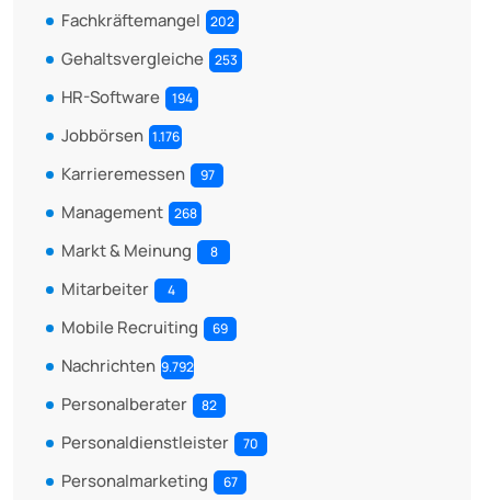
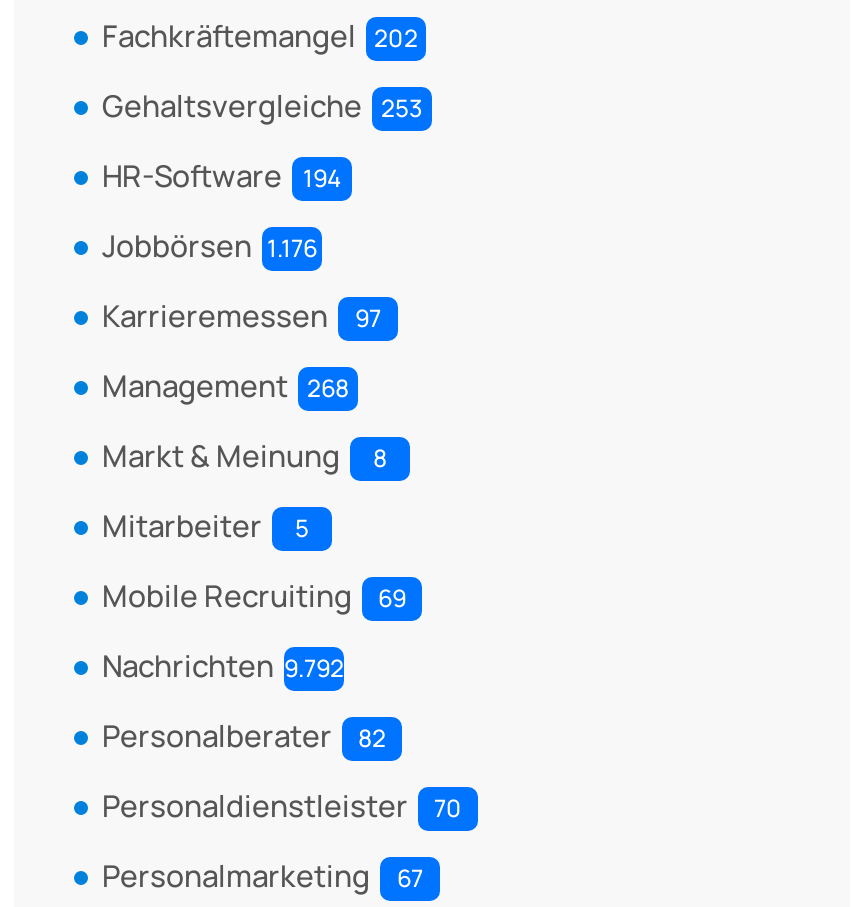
- Mitarbeiter 4
+ Mitarbeiter 5
